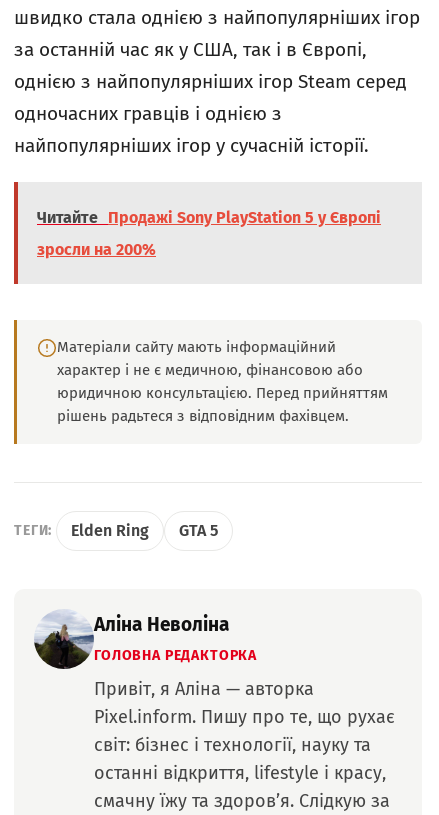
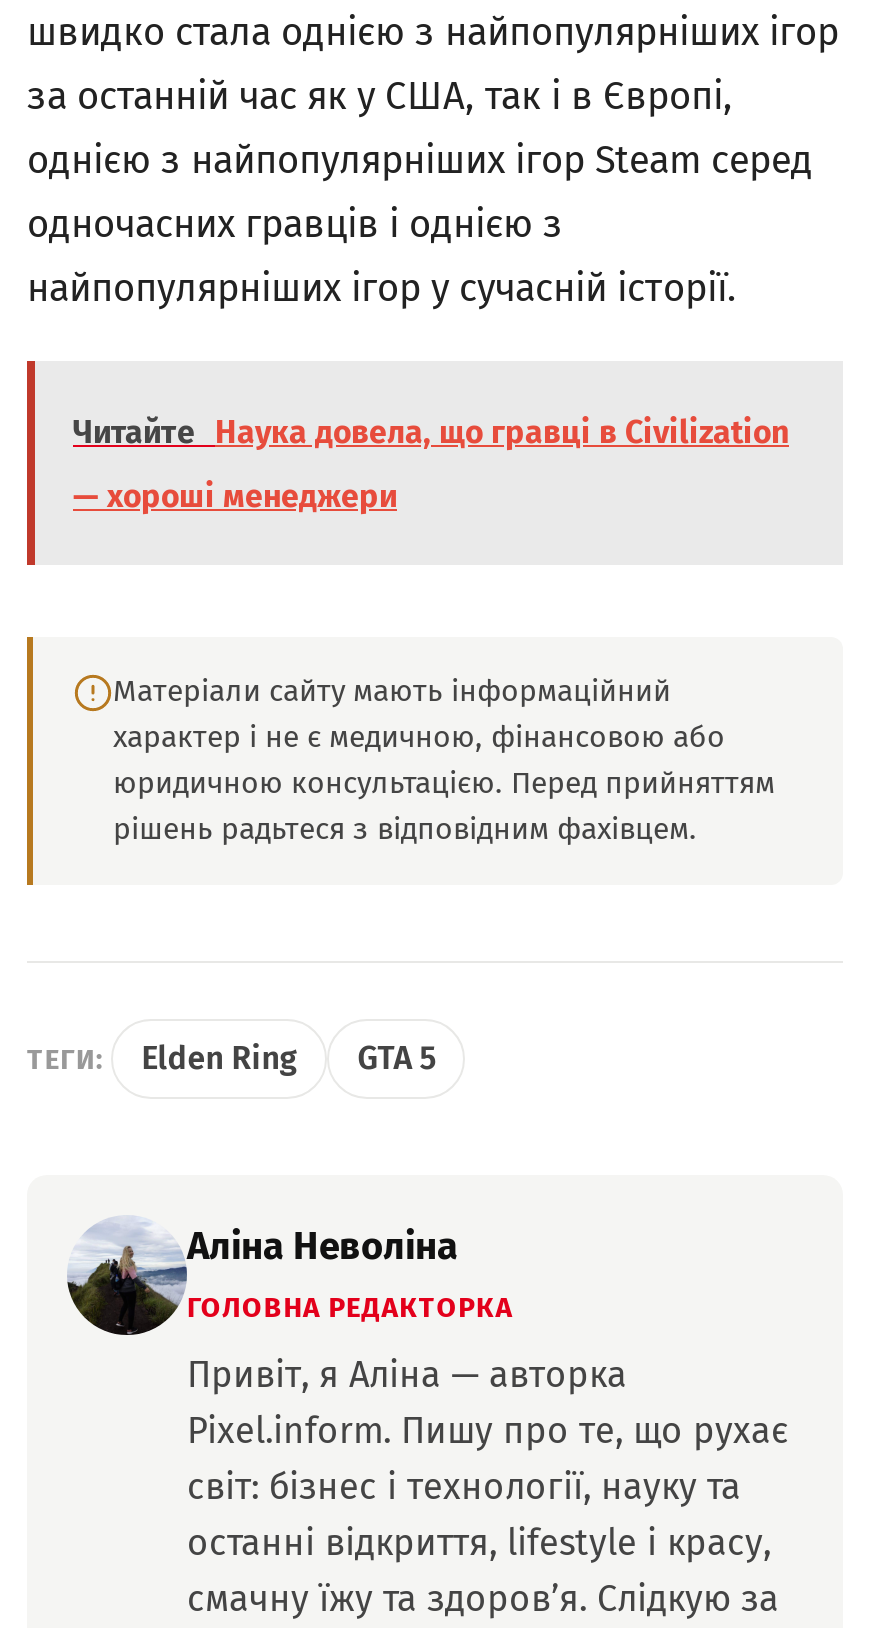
- Читайте Продажі Sony PlayStation 5 у Європі
+ Читайте Наука довела, що гравці в Civilization

- зросли на 200%
+ — хороші менеджери
